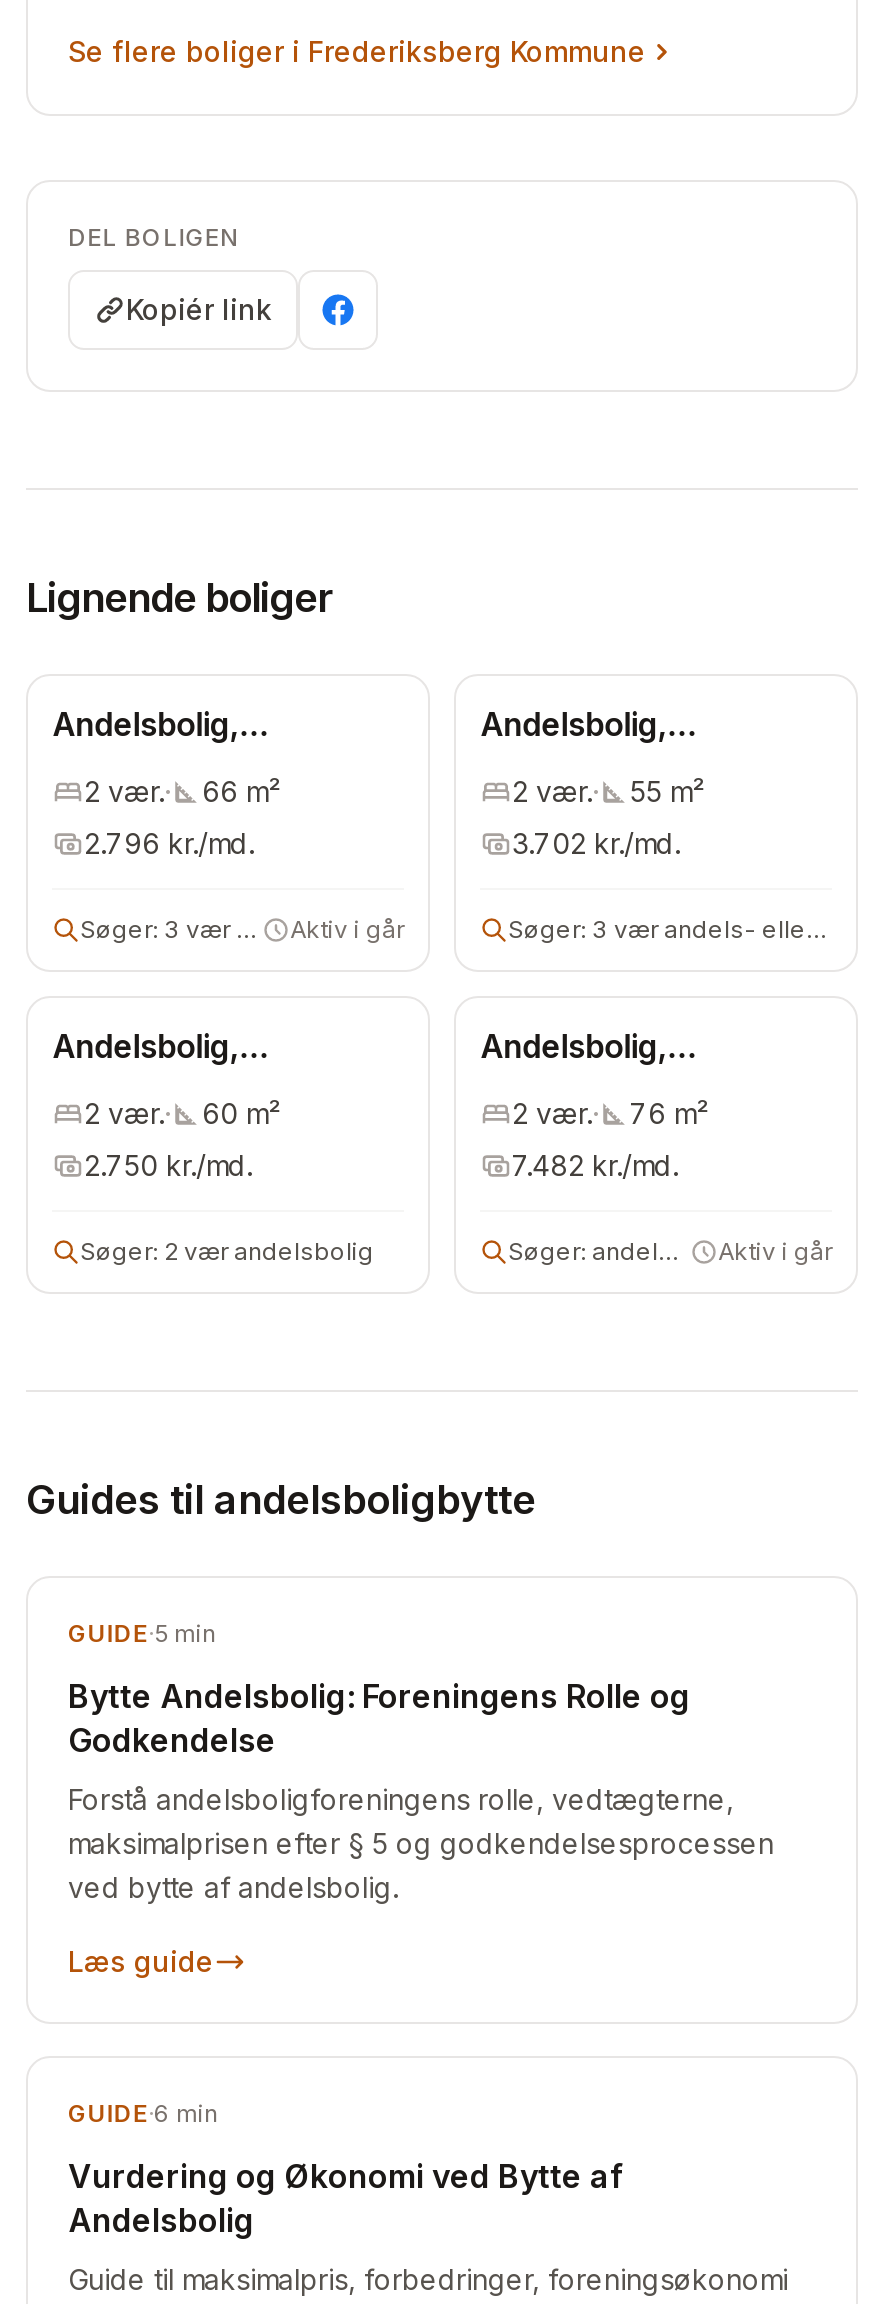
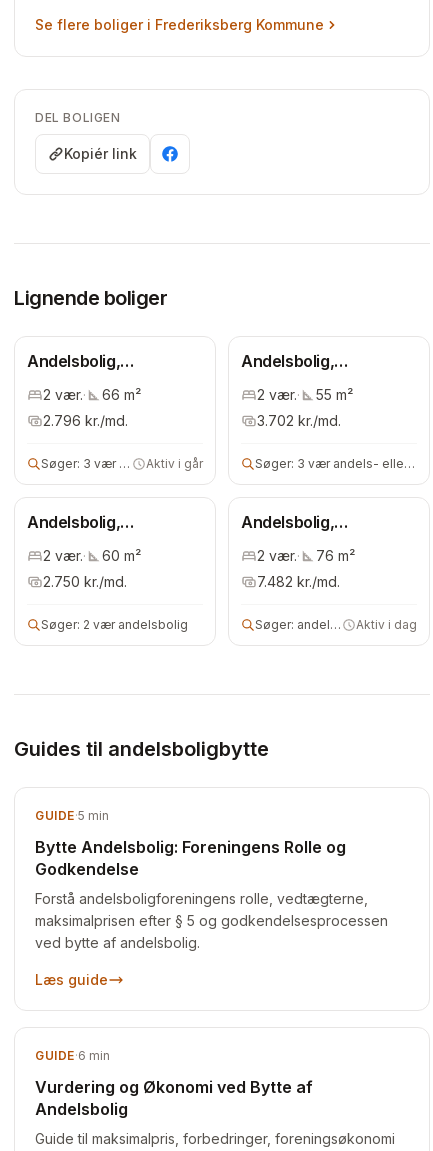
- Aktiv i går
+ Aktiv i dag
